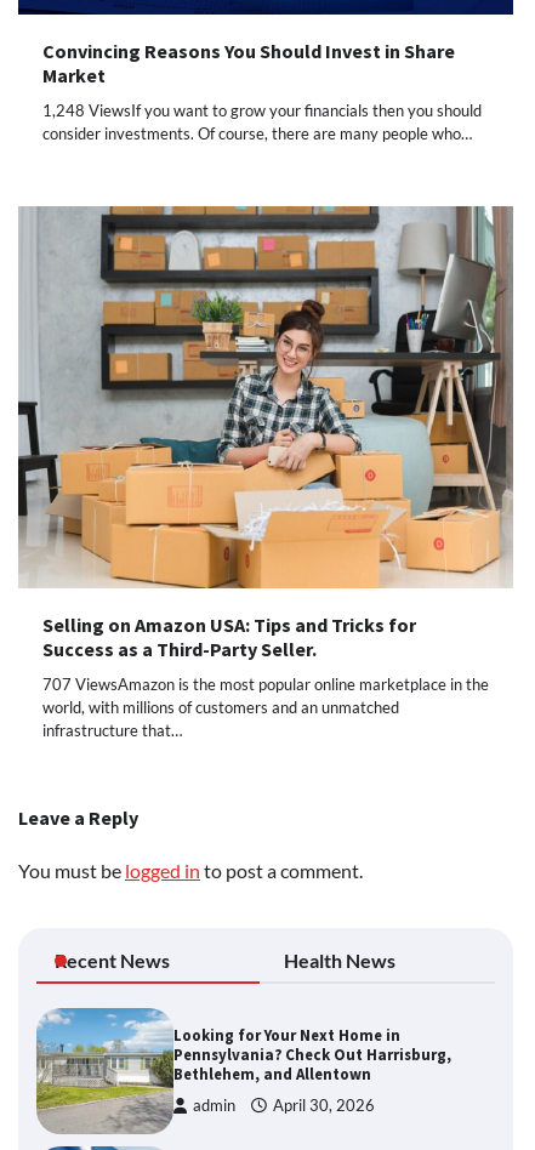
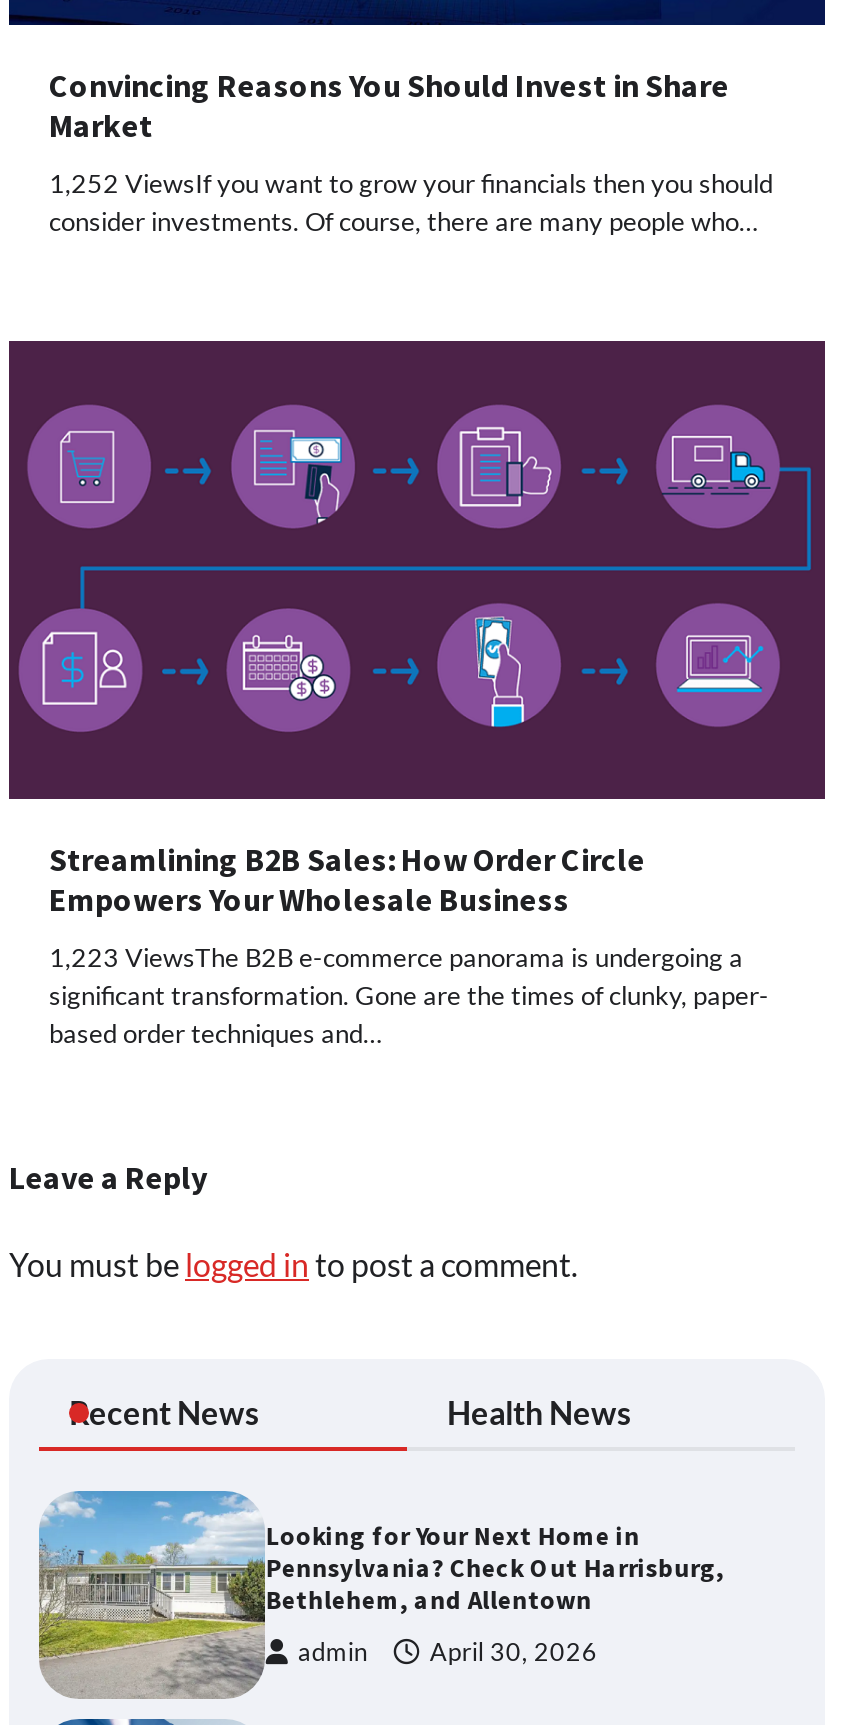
- 1,248 ViewsIf you want to grow your financials then you should
+ 1,252 ViewsIf you want to grow your financials then you should

- [image]
- Selling on Amazon USA: Tips and Tricks for
- Success as a Third-Party Seller.
+ [image]
+ Streamlining B2B Sales: How Order Circle
+ Empowers Your Wholesale Business

- 707 ViewsAmazon is the most popular online marketplace in the
- world, with millions of customers and an unmatched
- infrastructure that…
+ 1,223 ViewsThe B2B e-commerce panorama is undergoing a
+ significant transformation. Gone are the times of clunky, paper-
+ based order techniques and…
